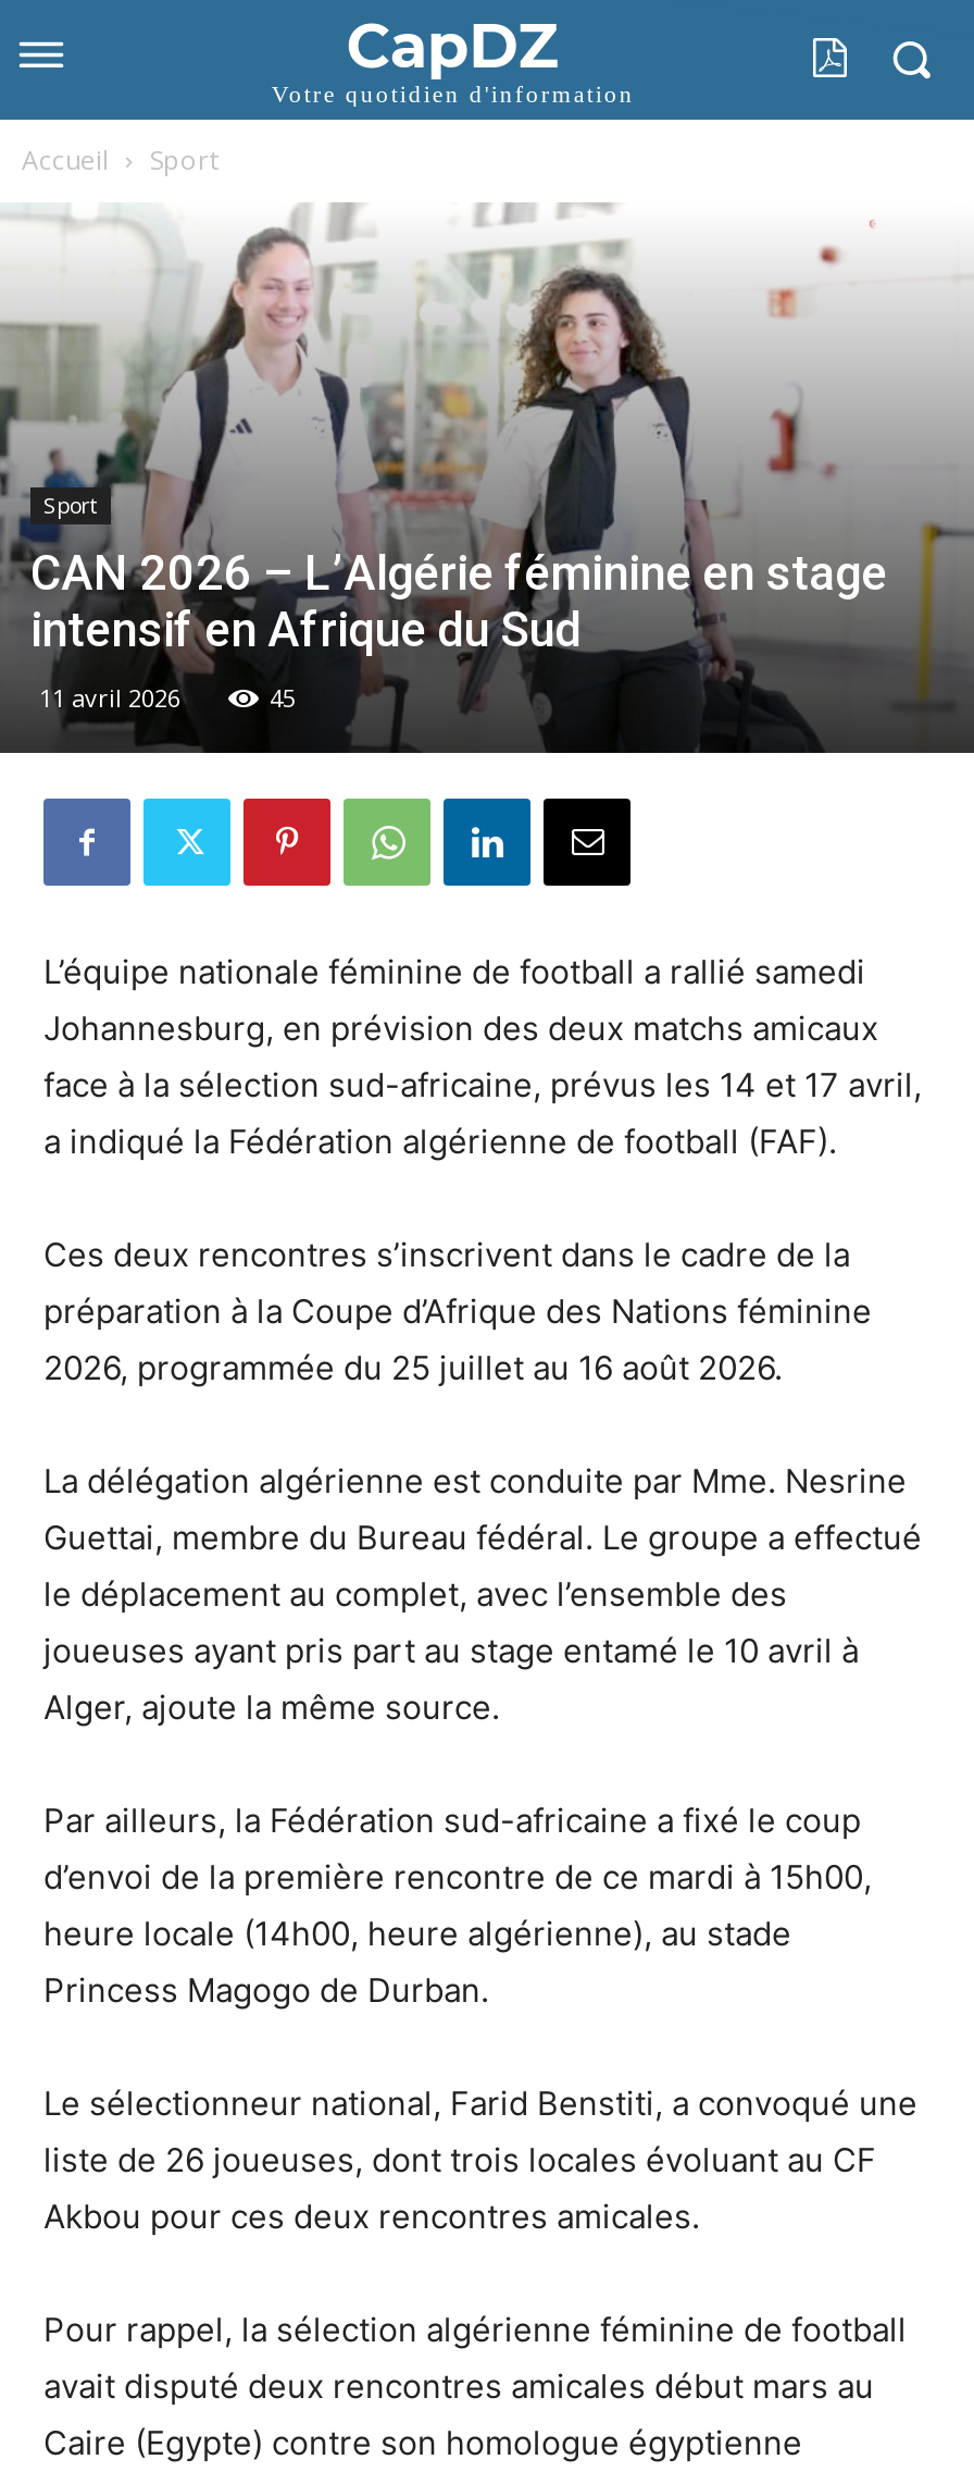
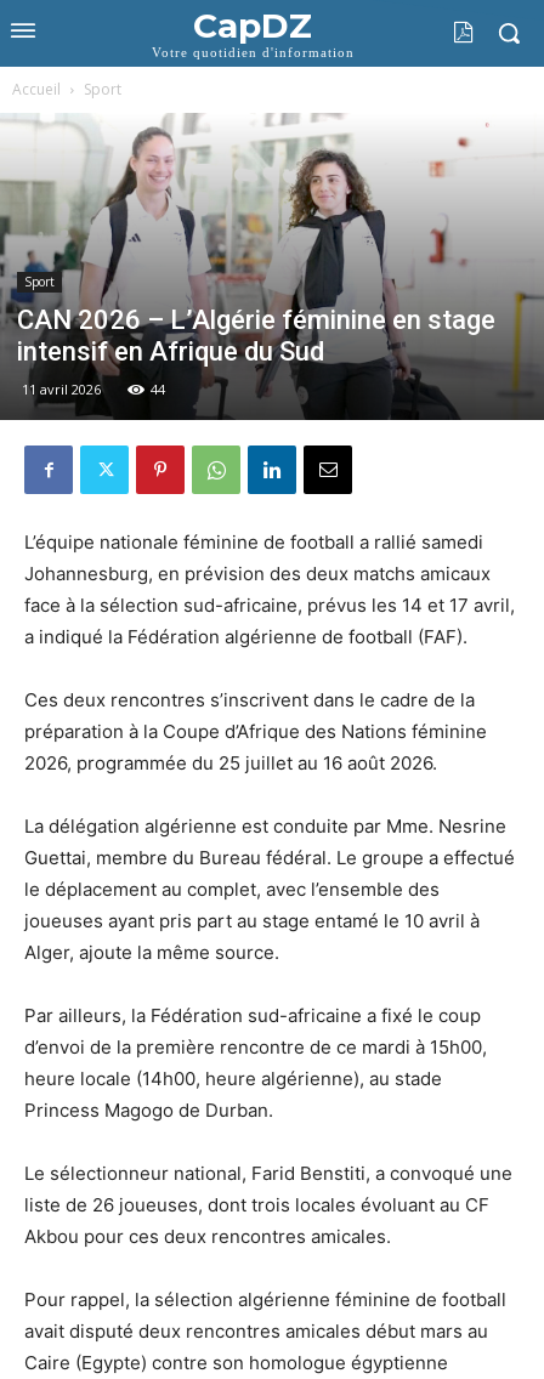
- 45
+ 44
